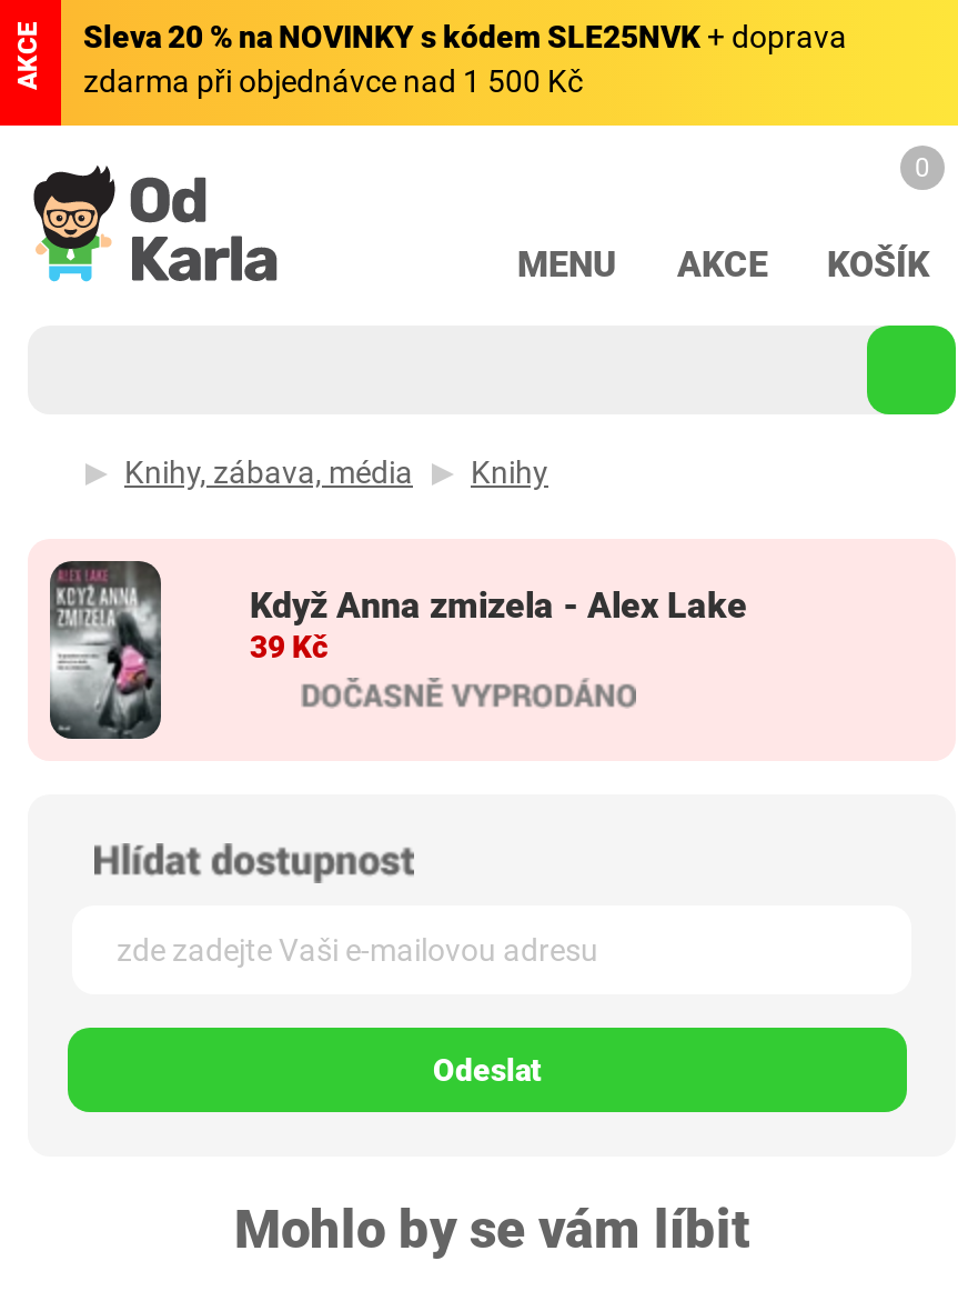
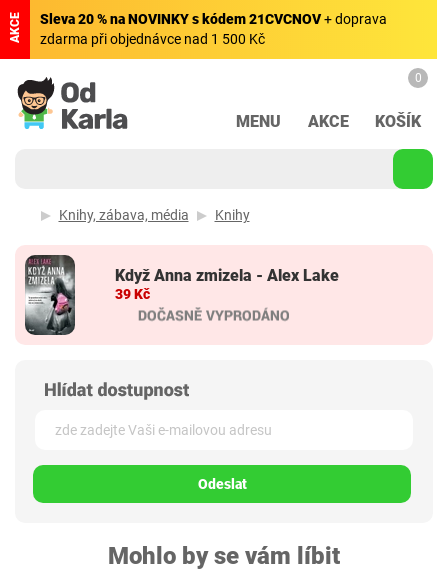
- Sleva 20 % na NOVINKY s kódem SLE25NVK + doprava
+ Sleva 20 % na NOVINKY s kódem 21CVCNOV + doprava
